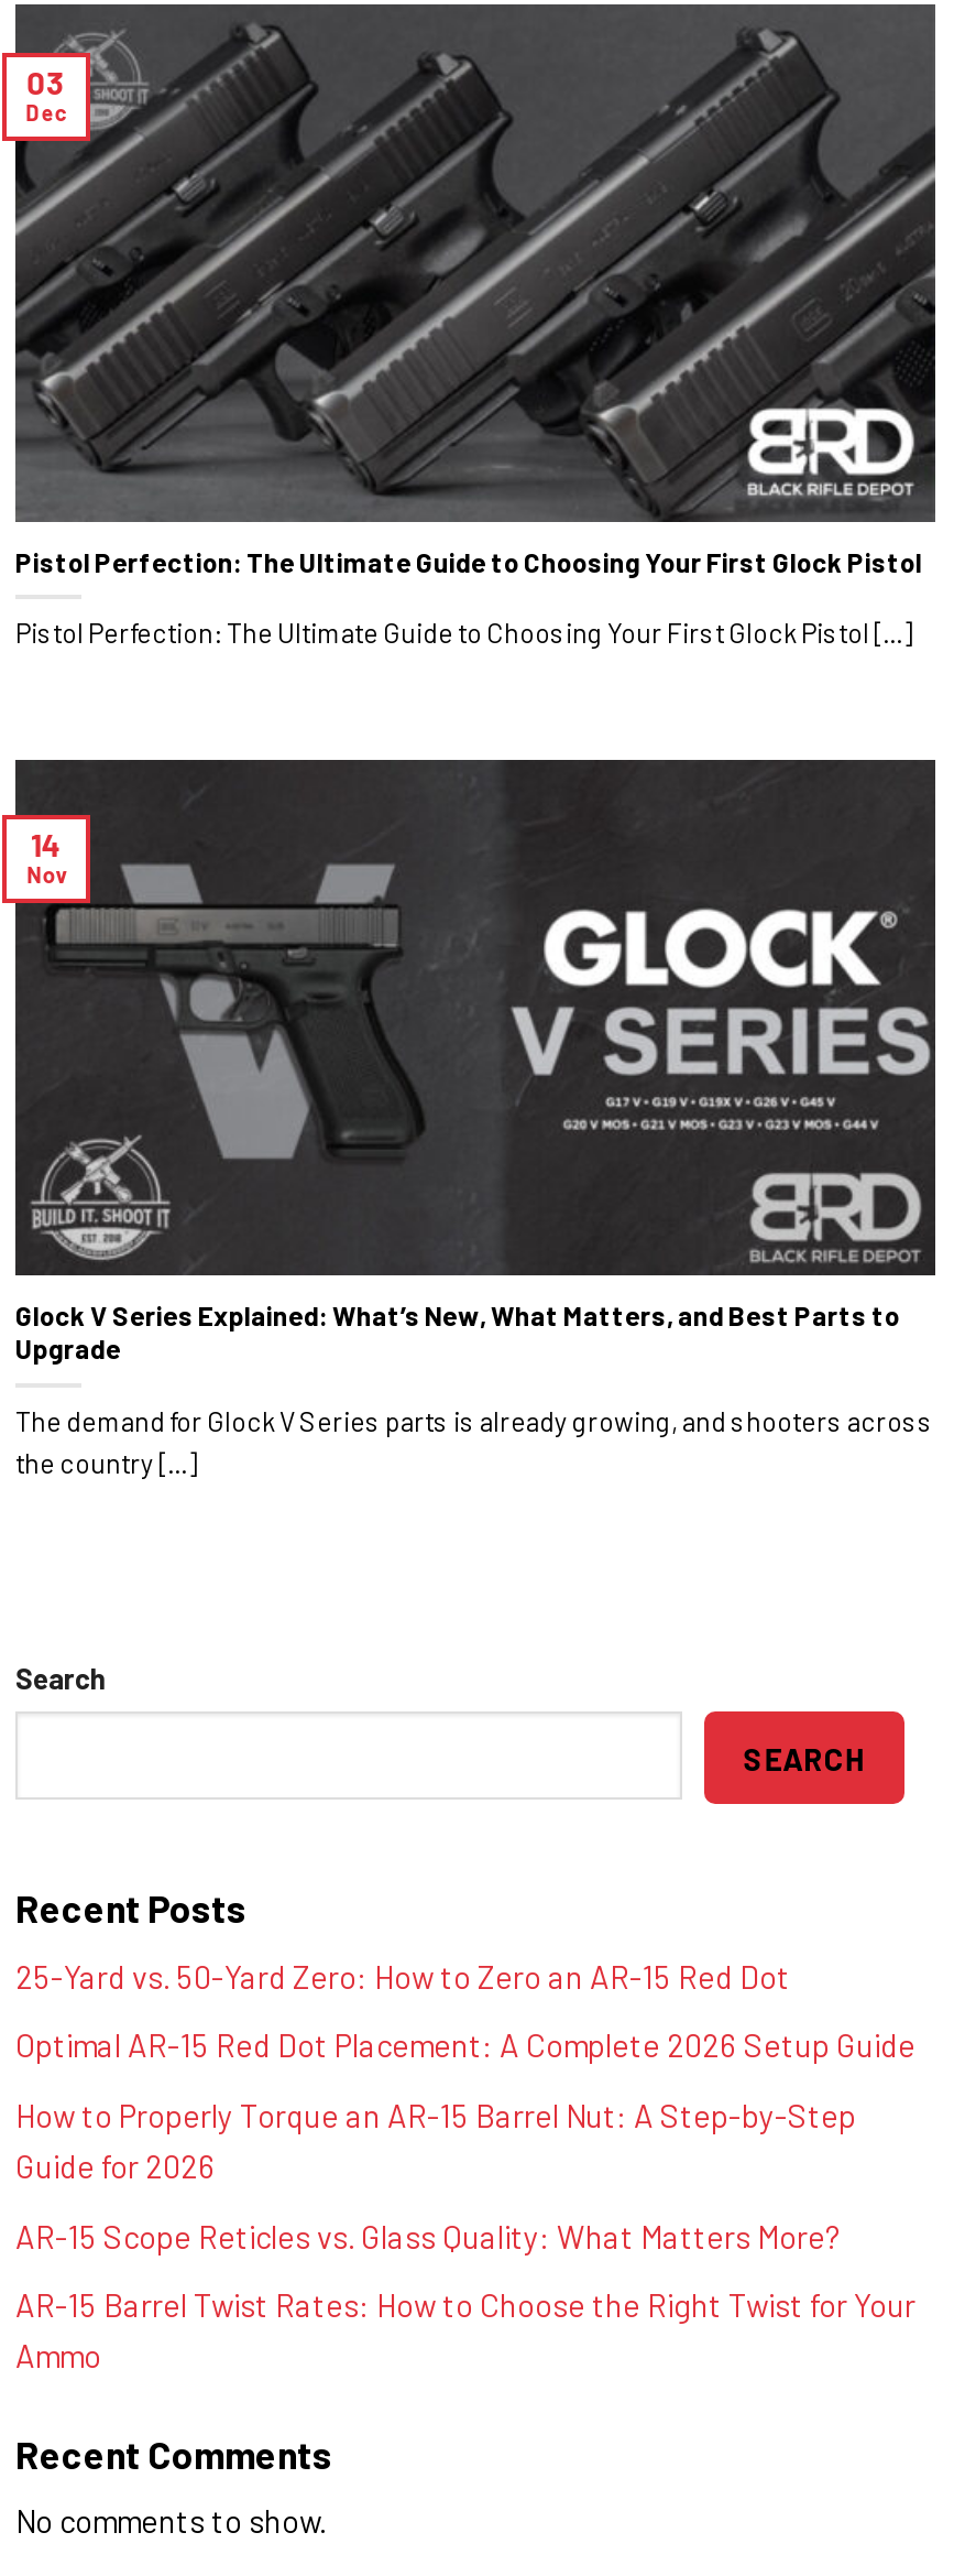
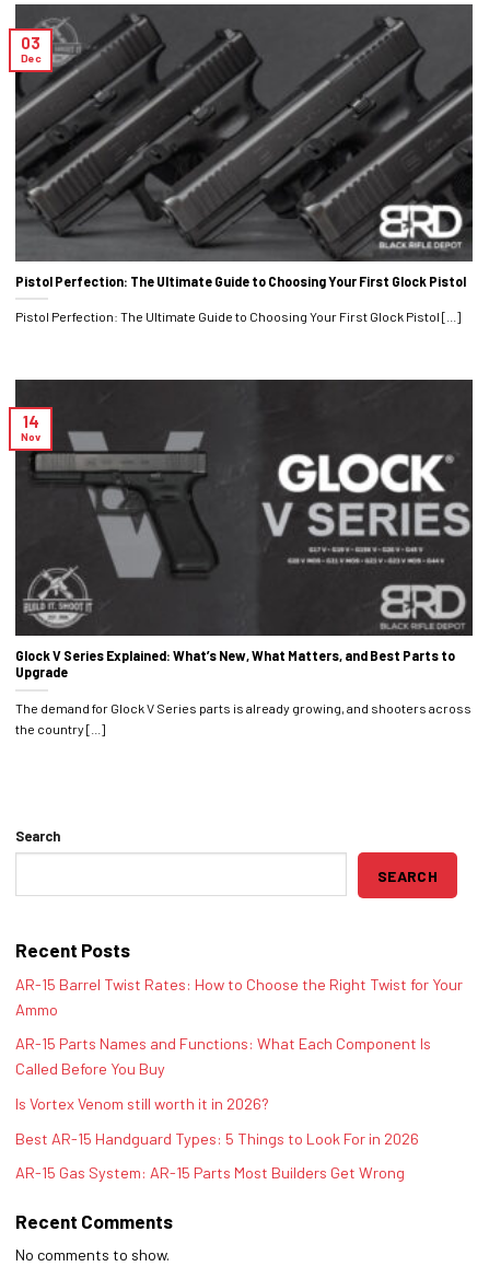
- 25-Yard vs. 50-Yard Zero: How to Zero an AR-15 Red Dot
- Optimal AR-15 Red Dot Placement: A Complete 2026 Setup Guide
- How to Properly Torque an AR-15 Barrel Nut: A Step-by-Step
- Guide for 2026
- AR-15 Scope Reticles vs. Glass Quality: What Matters More?

moved up: AR-15 Barrel Twist Rates: How to Choose the Right Twist for Your | Ammo

+ AR-15 Parts Names and Functions: What Each Component Is
+ Called Before You Buy
+ Is Vortex Venom still worth it in 2026?
+ Best AR-15 Handguard Types: 5 Things to Look For in 2026
+ AR-15 Gas System: AR-15 Parts Most Builders Get Wrong
